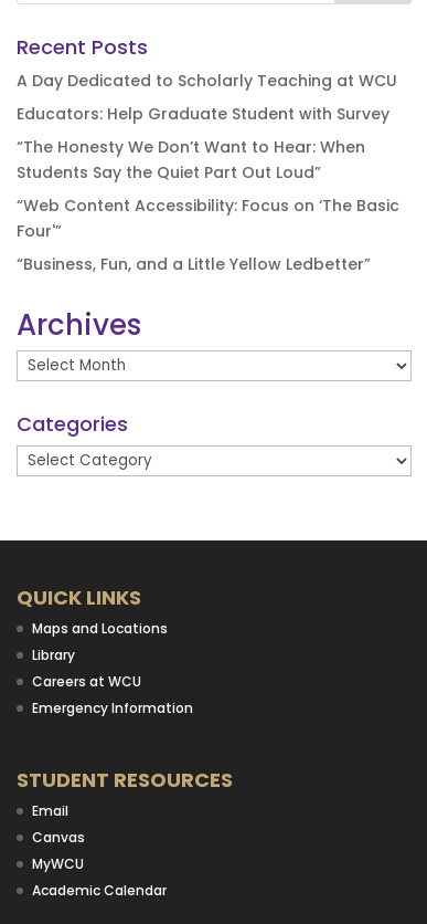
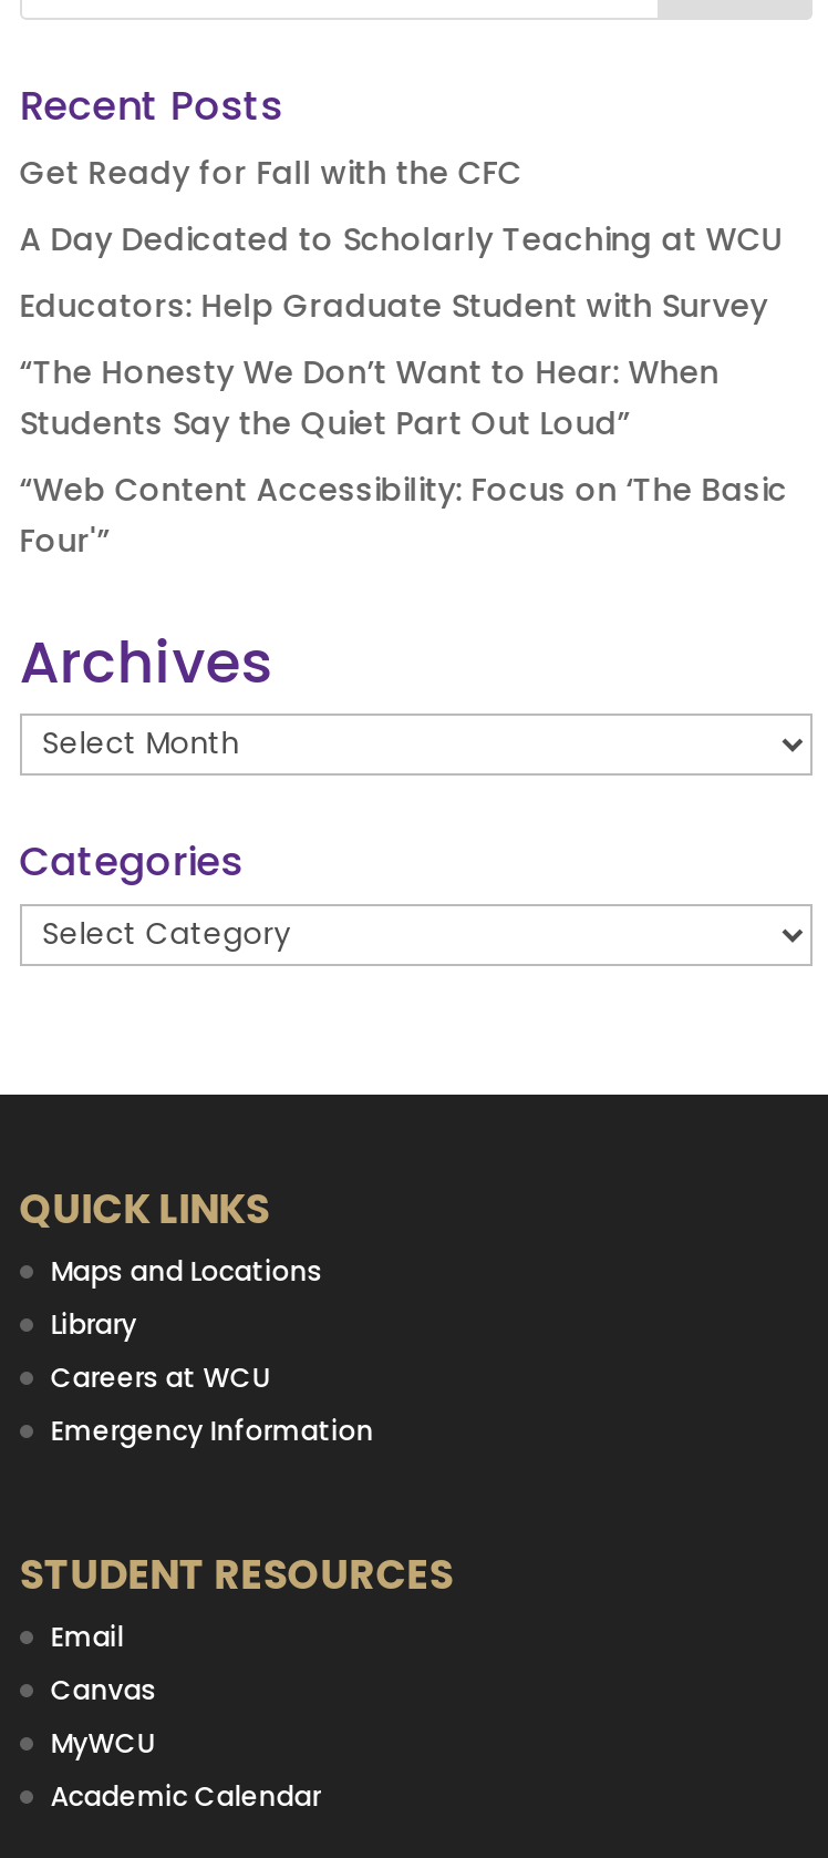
+ Get Ready for Fall with the CFC

moved down: A Day Dedicated to Scholarly Teaching at WCU | Educators: Help Graduate Student with Survey | “The Honesty We Don’t Want to Hear: When | Students Say the Quiet Part Out Loud” | “Web Content Accessibility: Focus on ‘The Basic | Four'”

- “Business, Fun, and a Little Yellow Ledbetter”
